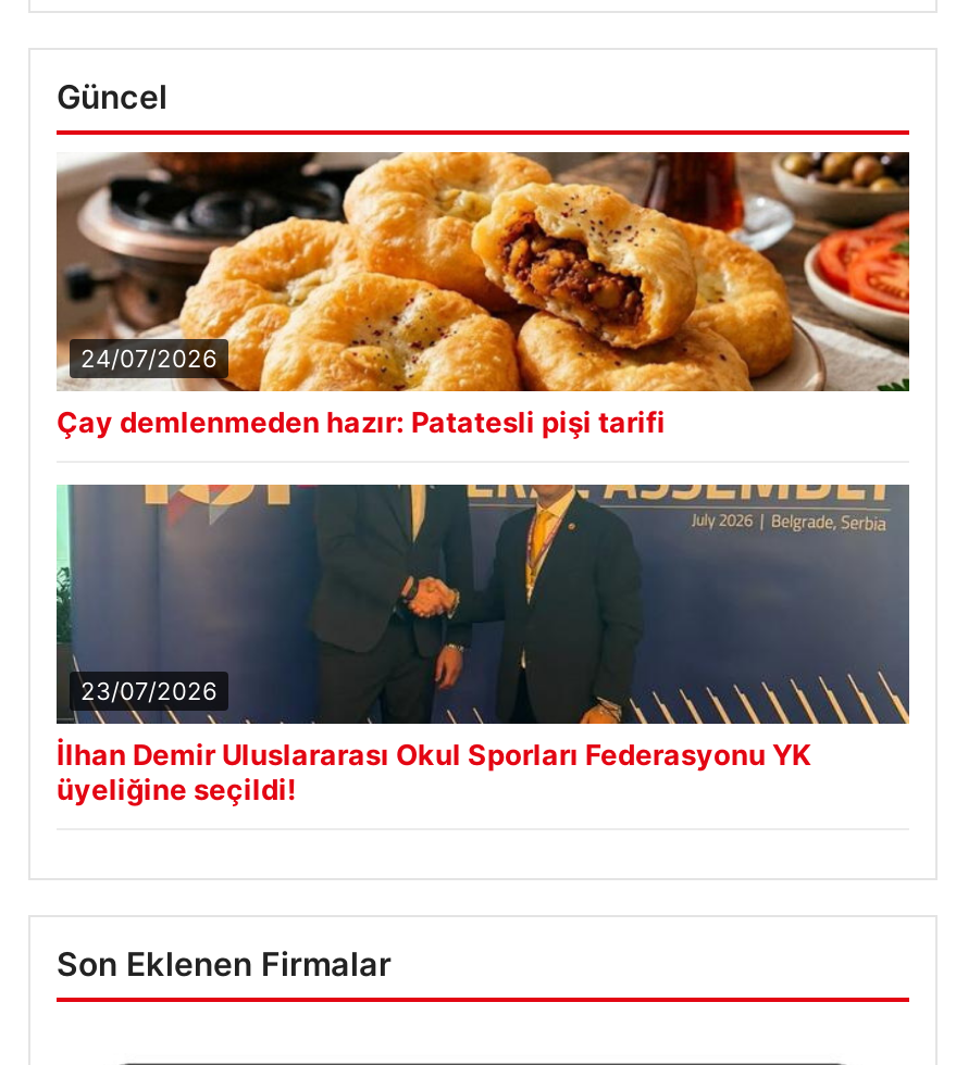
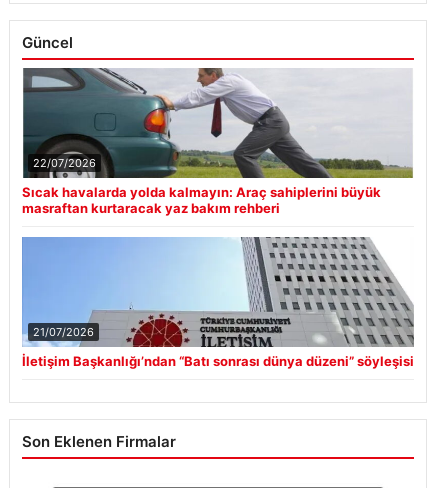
- [image]
- 24/07/2026
+ [image]
+ 22/07/2026

- Çay demlenmeden hazır: Patatesli pişi tarifi
+ Sıcak havalarda yolda kalmayın: Araç sahiplerini büyük
+ masraftan kurtaracak yaz bakım rehberi

- [image]
- 23/07/2026
+ [image]
+ 21/07/2026

- İlhan Demir Uluslararası Okul Sporları Federasyonu YK
- üyeliğine seçildi!
+ İletişim Başkanlığı’ndan “Batı sonrası dünya düzeni” söyleşisi
